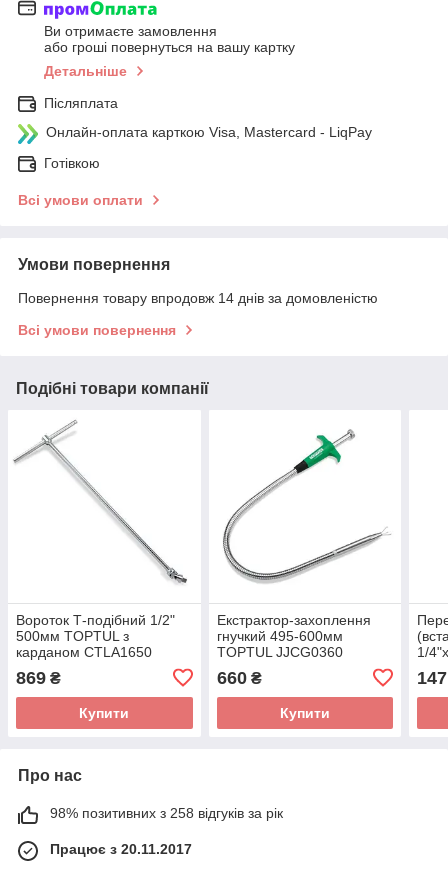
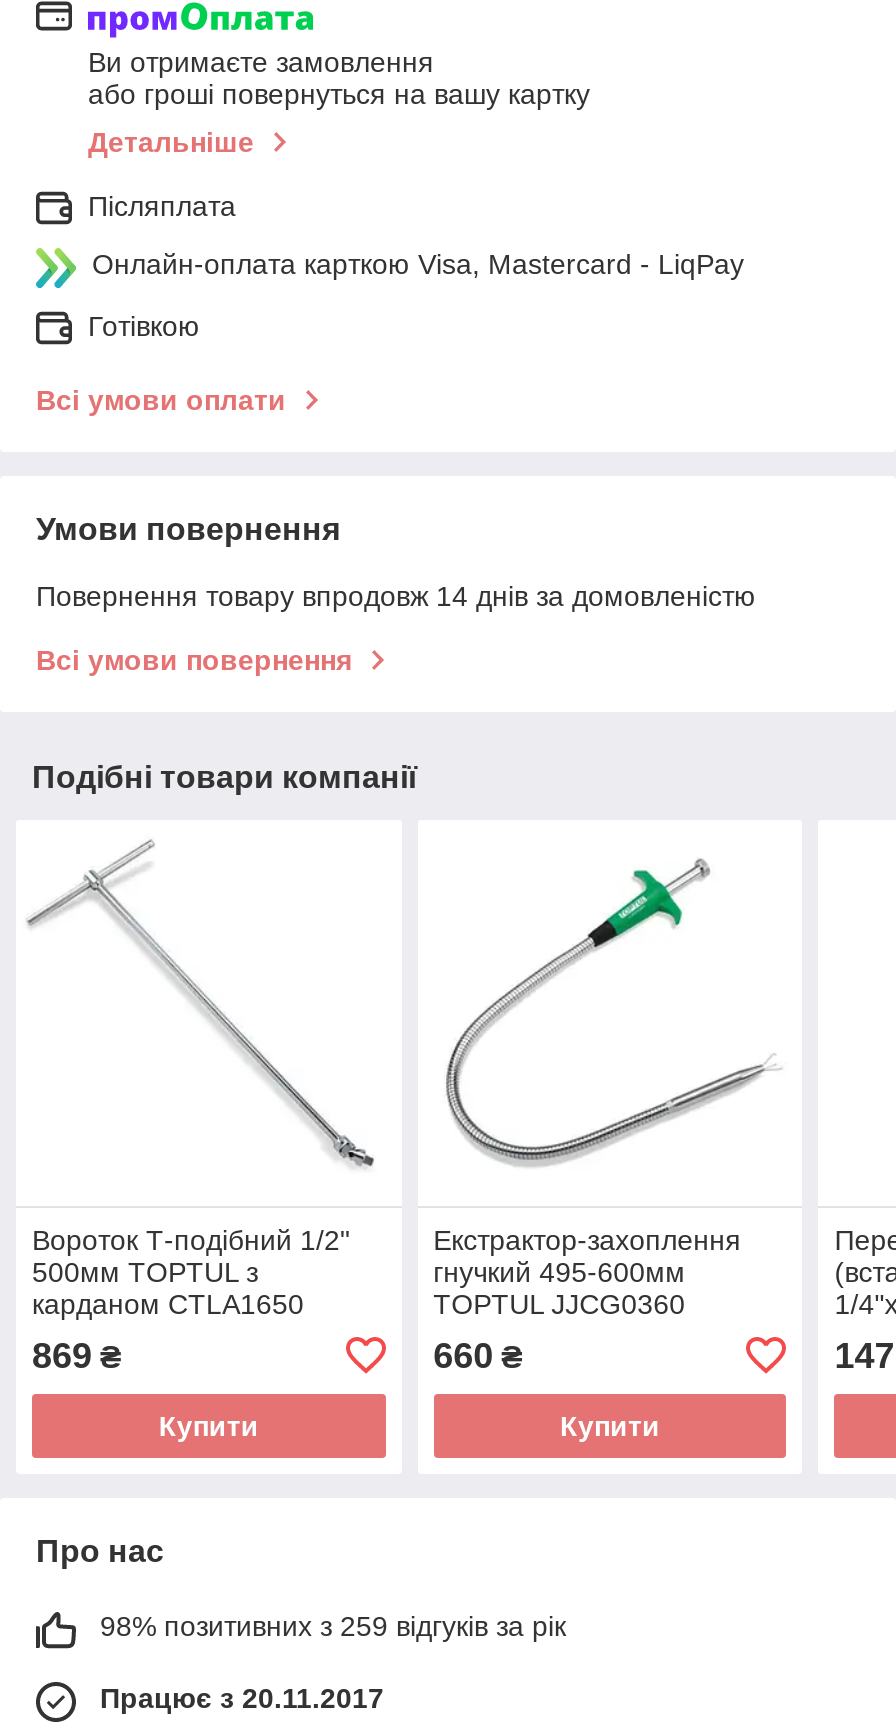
- 98% позитивних з 258 відгуків за рік
+ 98% позитивних з 259 відгуків за рік
